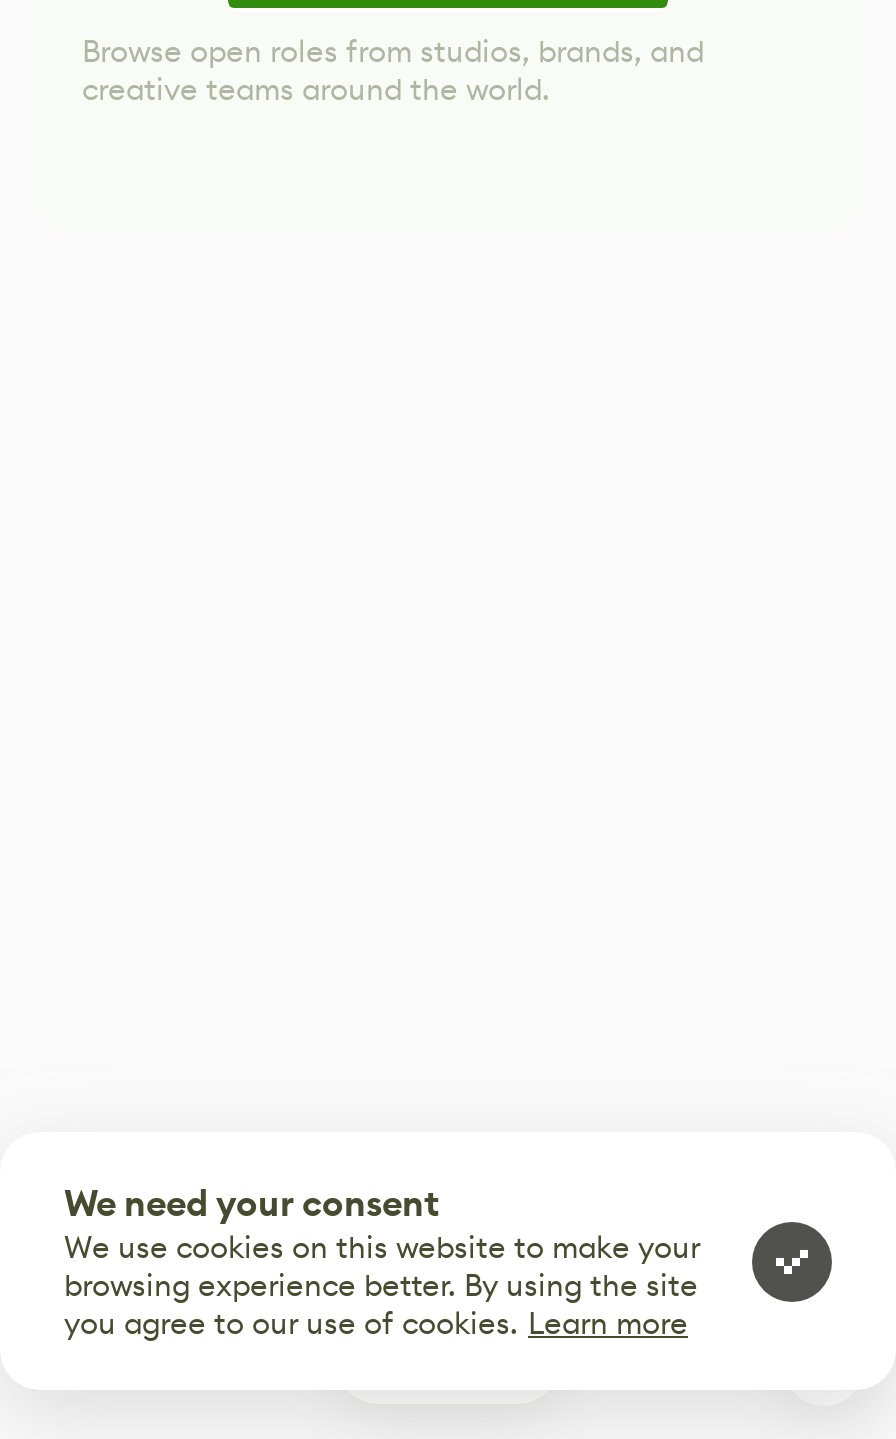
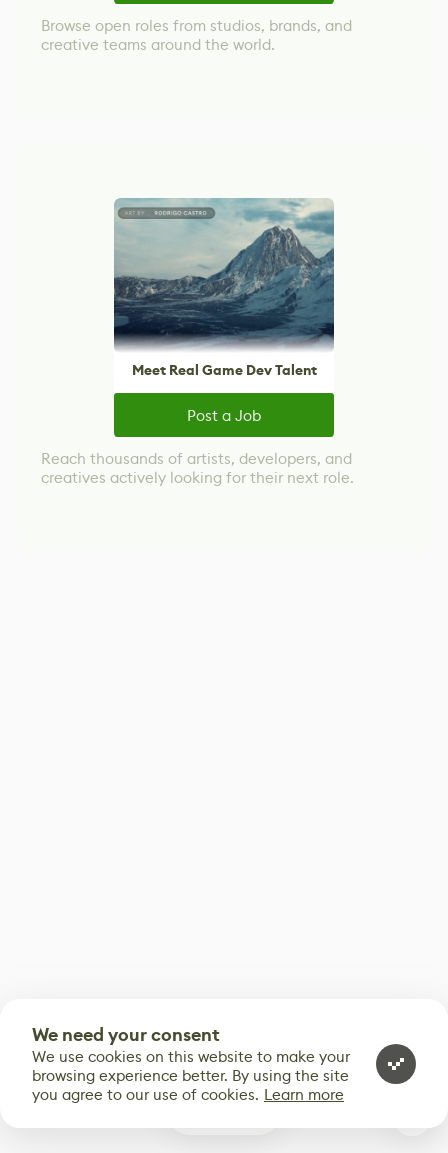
+ [image]
+ Meet Real Game Dev Talent
+ Post a Job
+ Reach thousands of artists, developers, and
+ creatives actively looking for their next role.
